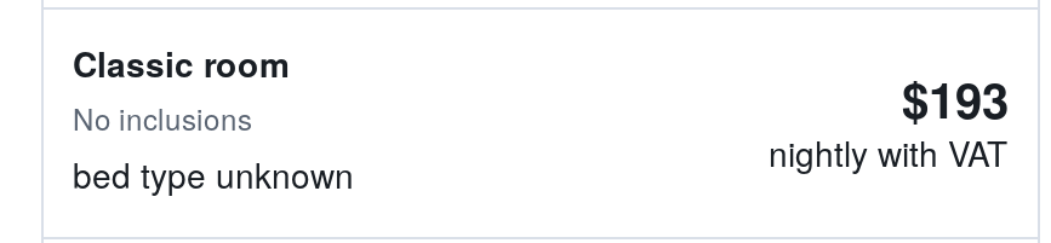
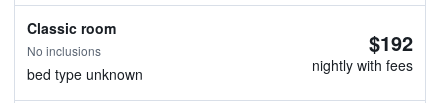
- $193
+ $192

- nightly with VAT
+ nightly with fees
